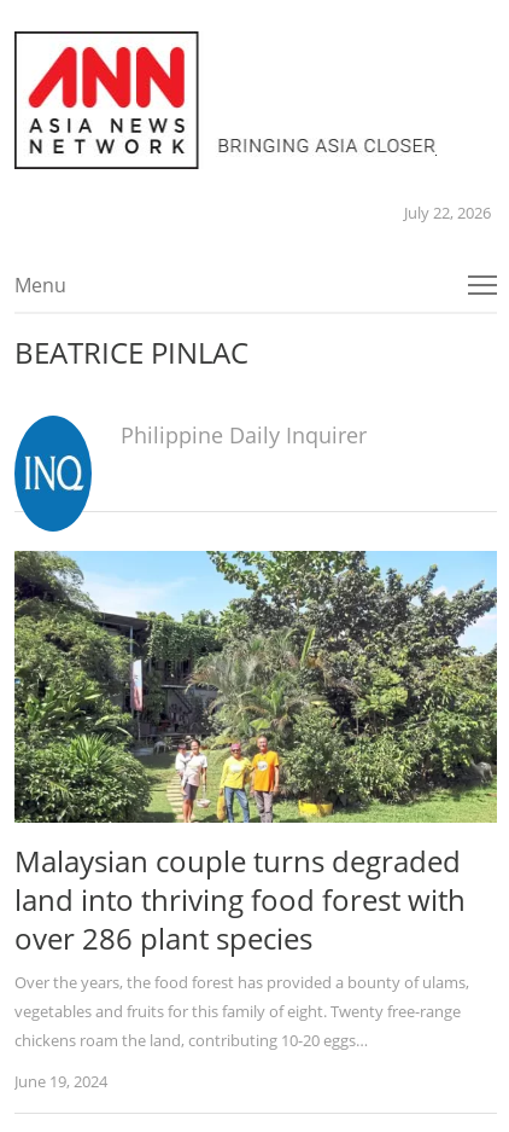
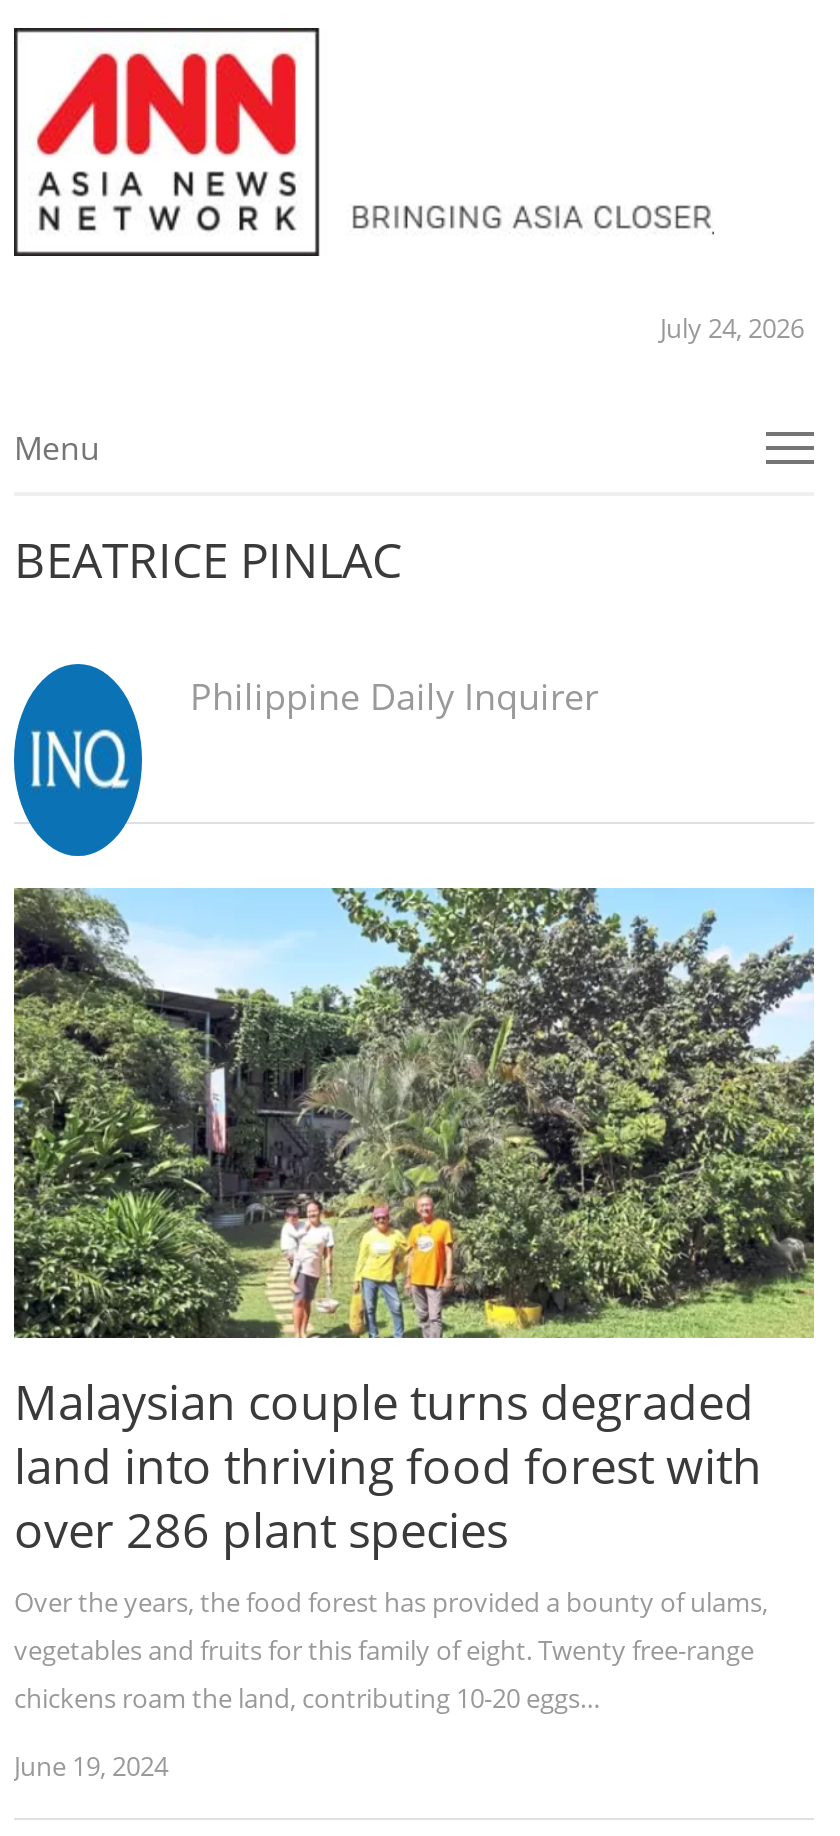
- July 22, 2026
+ July 24, 2026
